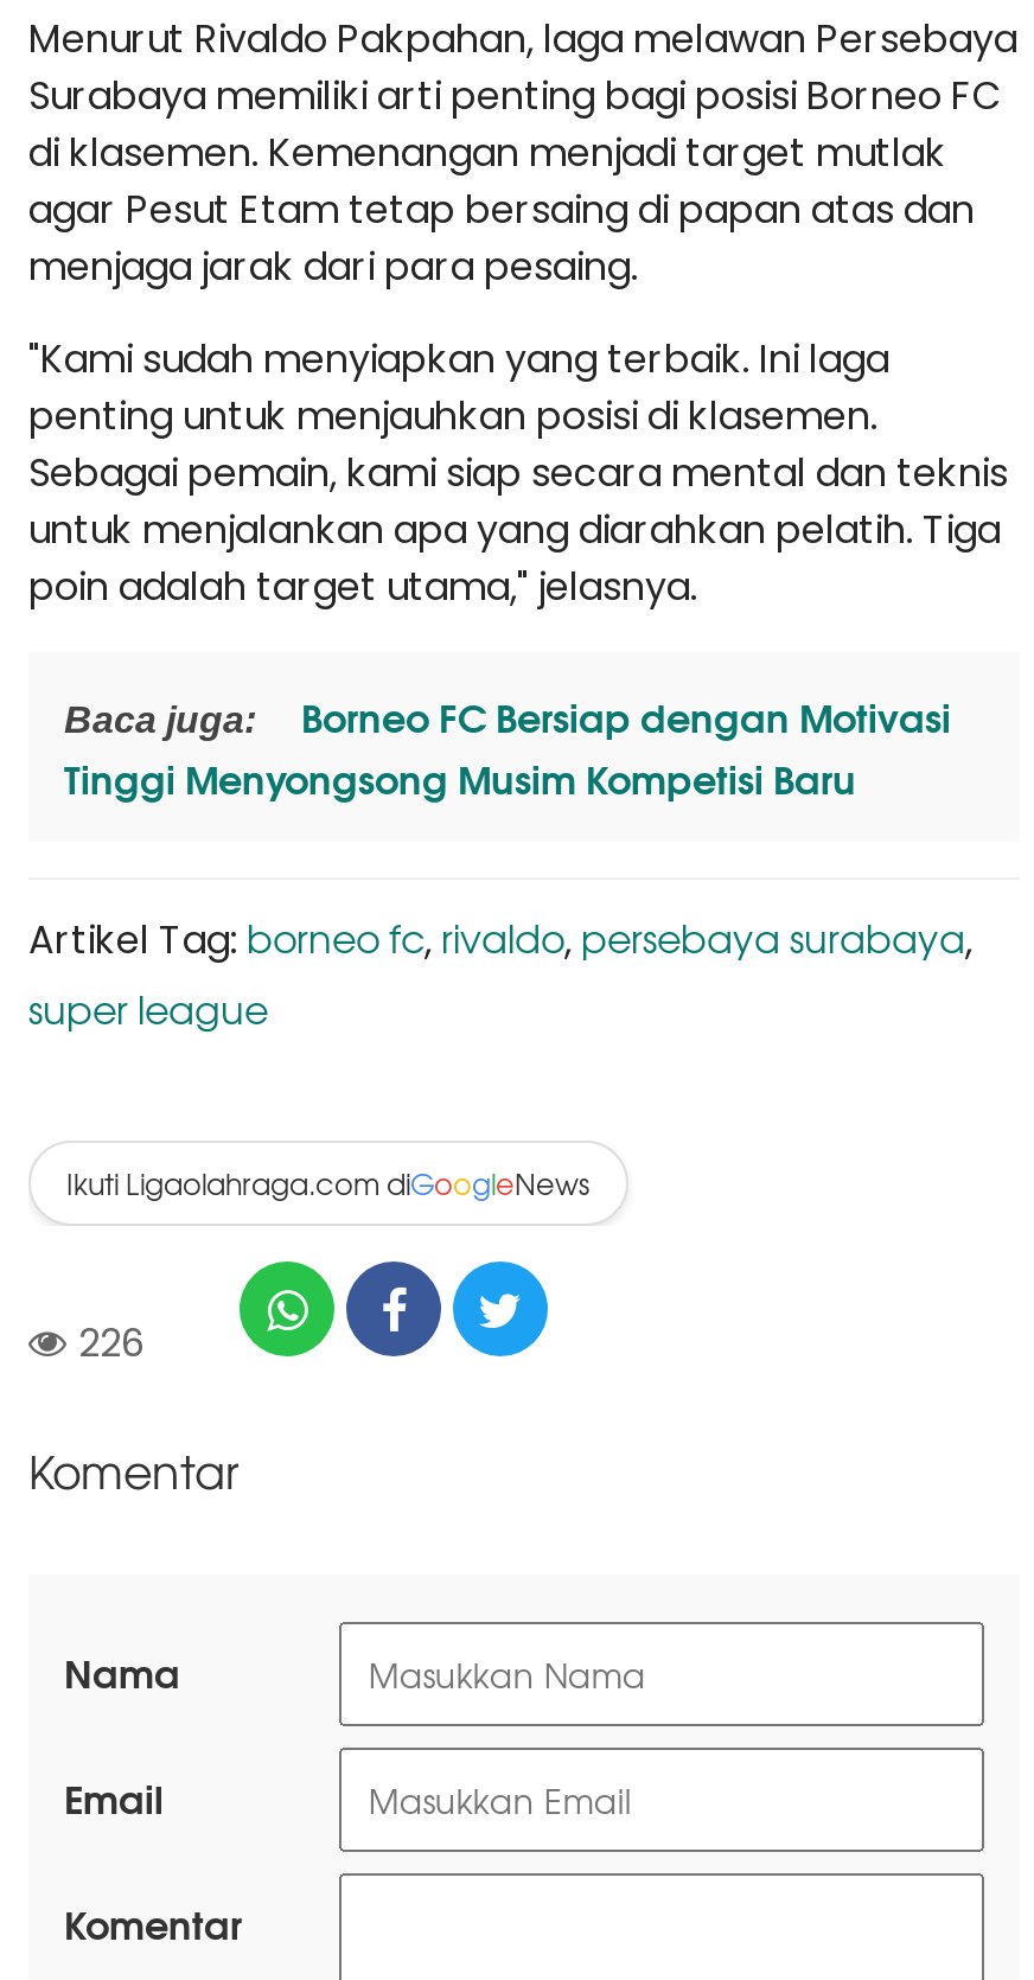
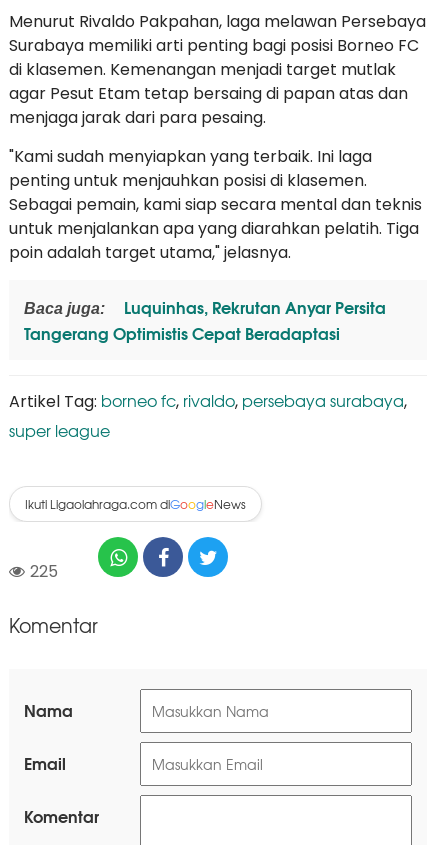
- Borneo FC Bersiap dengan Motivasi
- Tinggi Menyongsong Musim Kompetisi Baru
+ Luquinhas, Rekrutan Anyar Persita
+ Tangerang Optimistis Cepat Beradaptasi

- 226
+ 225
